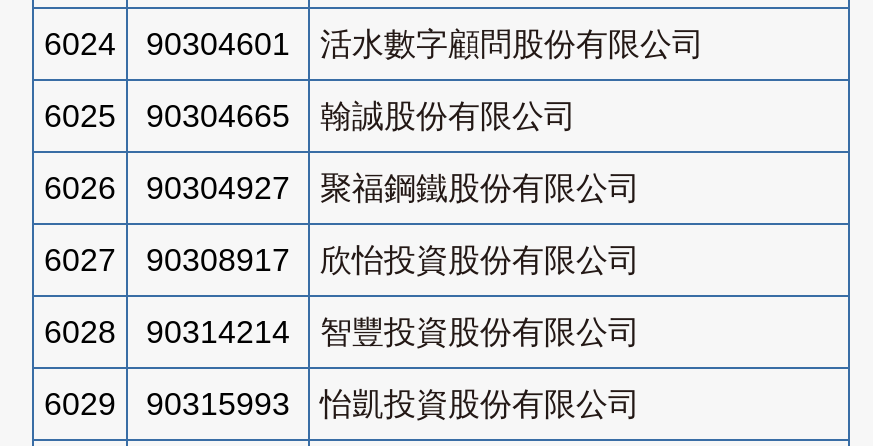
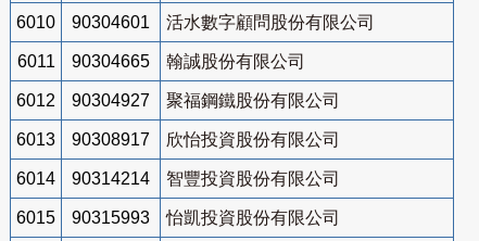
- 6024 90304601 活水數字顧問股份有限公司
+ 6010 90304601 活水數字顧問股份有限公司

- 6025 90304665 翰誠股份有限公司
+ 6011 90304665 翰誠股份有限公司

- 6026 90304927 聚福鋼鐵股份有限公司
+ 6012 90304927 聚福鋼鐵股份有限公司

- 6027 90308917 欣怡投資股份有限公司
+ 6013 90308917 欣怡投資股份有限公司

- 6028 90314214 智豐投資股份有限公司
+ 6014 90314214 智豐投資股份有限公司

- 6029 90315993 怡凱投資股份有限公司
+ 6015 90315993 怡凱投資股份有限公司
